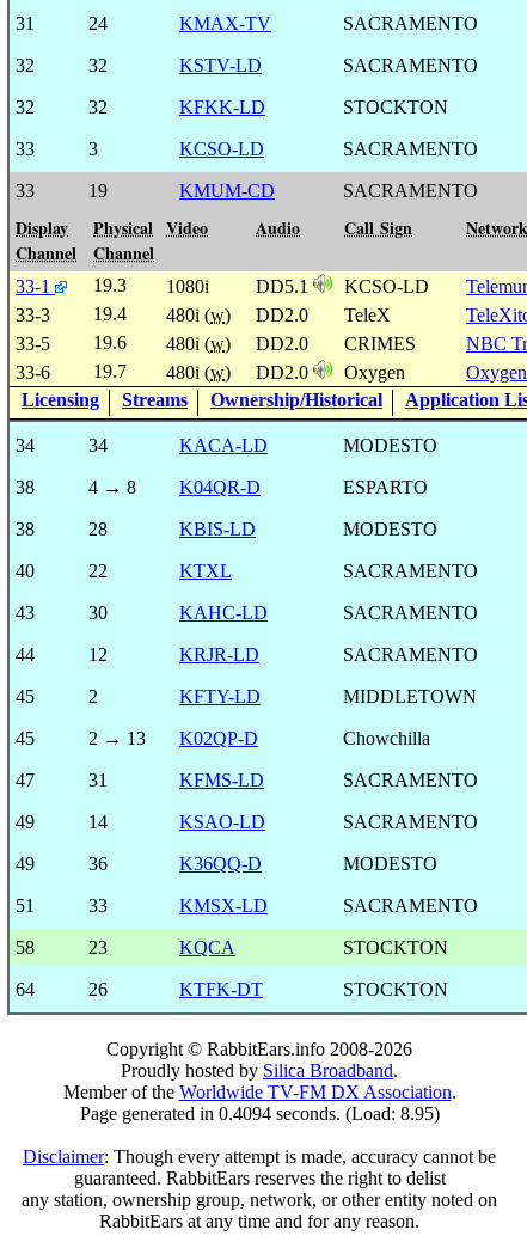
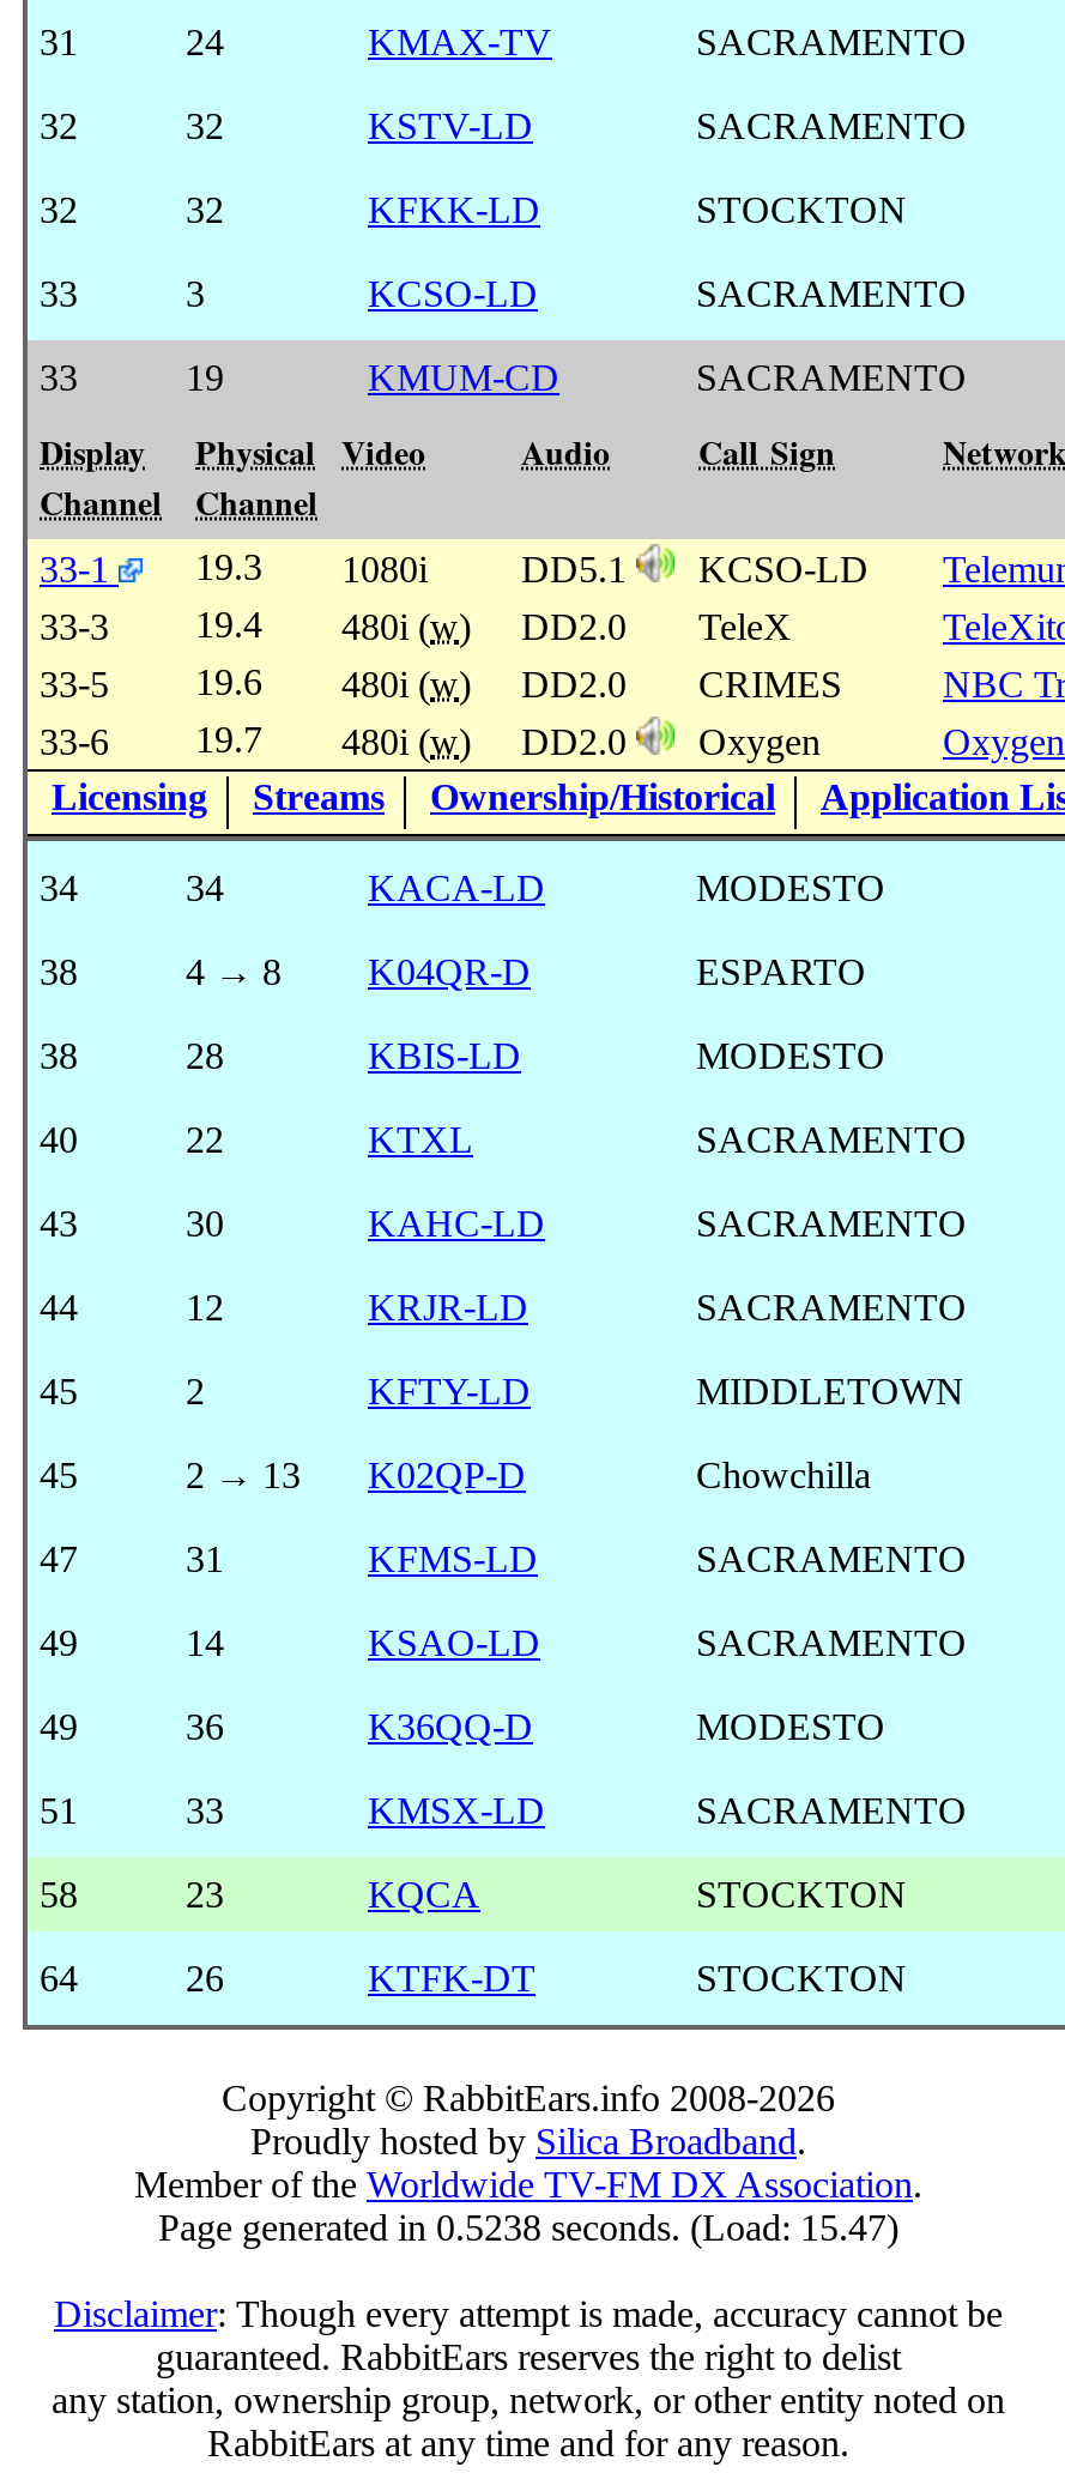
- Page generated in 0.4094 seconds. (Load: 8.95)
+ Page generated in 0.5238 seconds. (Load: 15.47)
